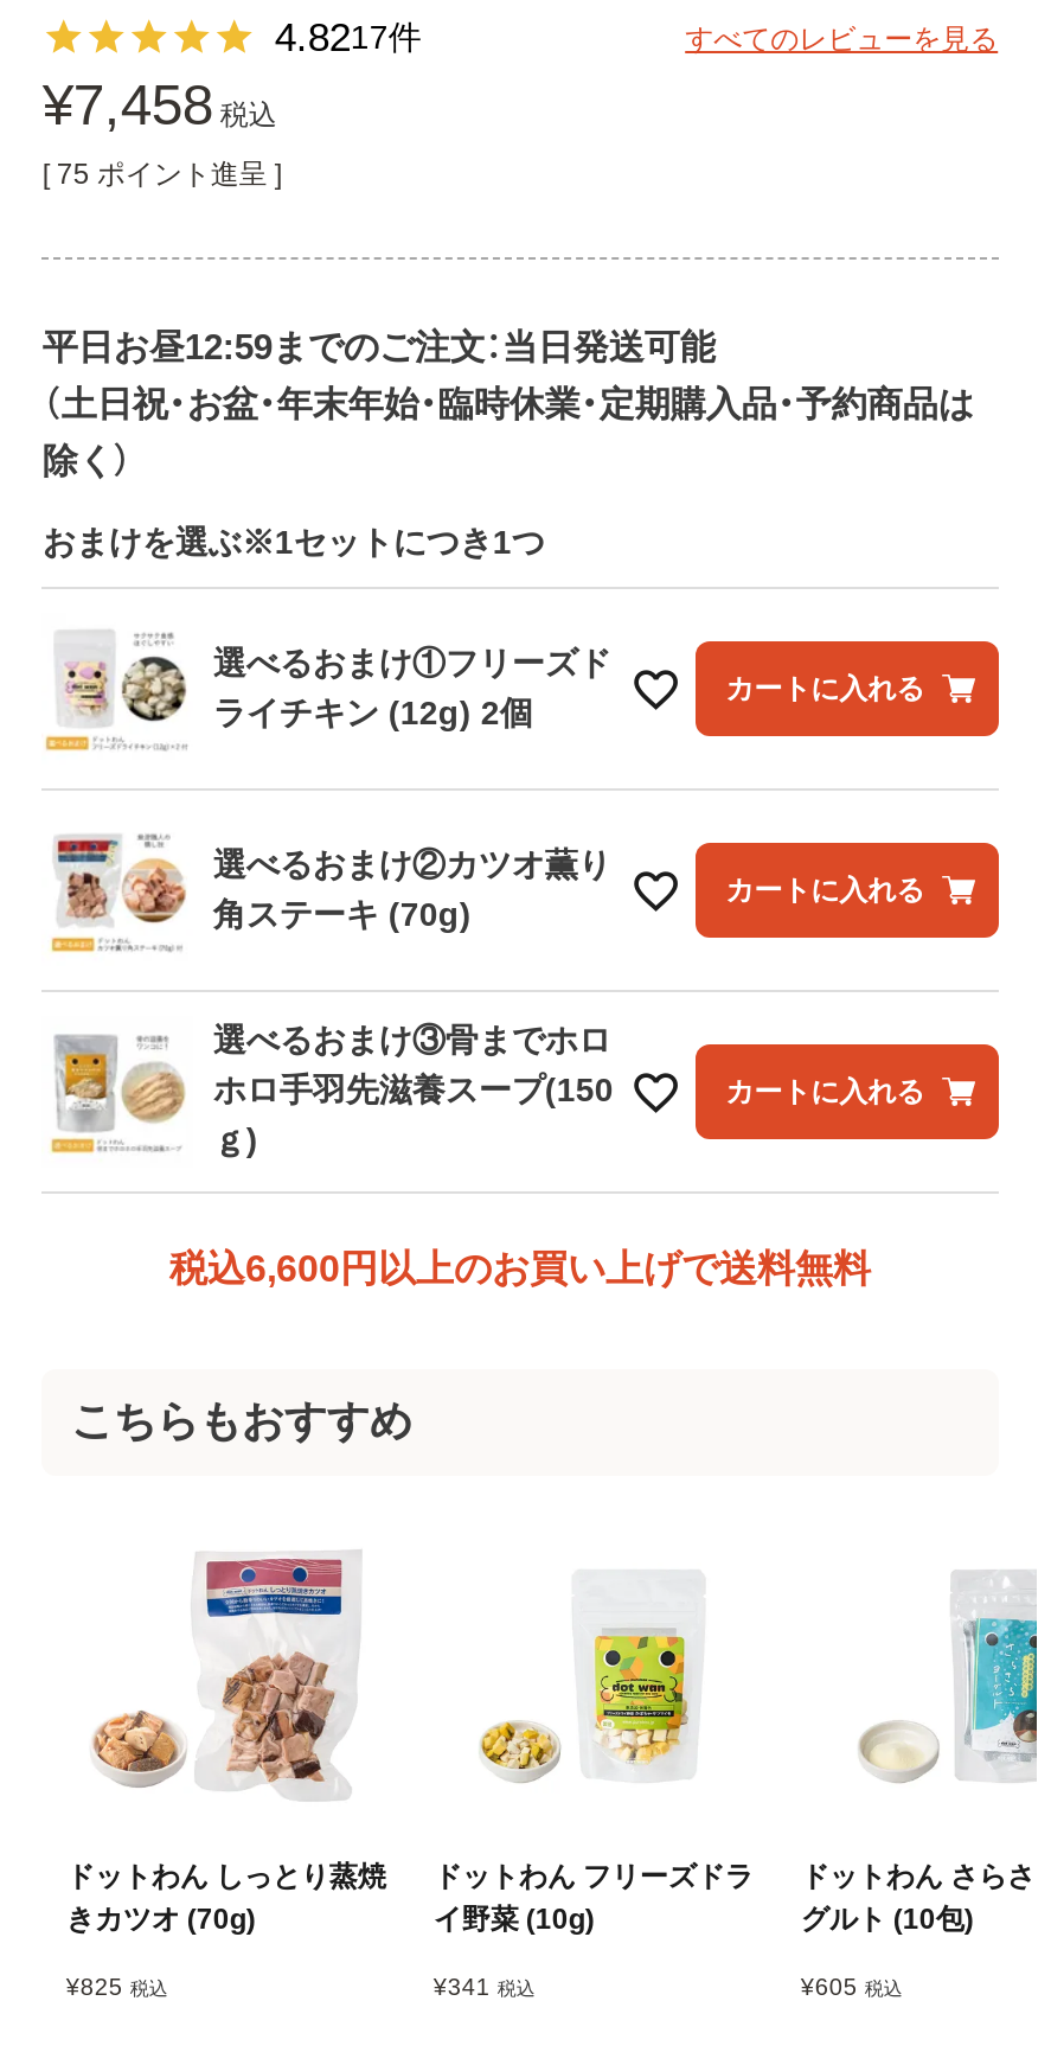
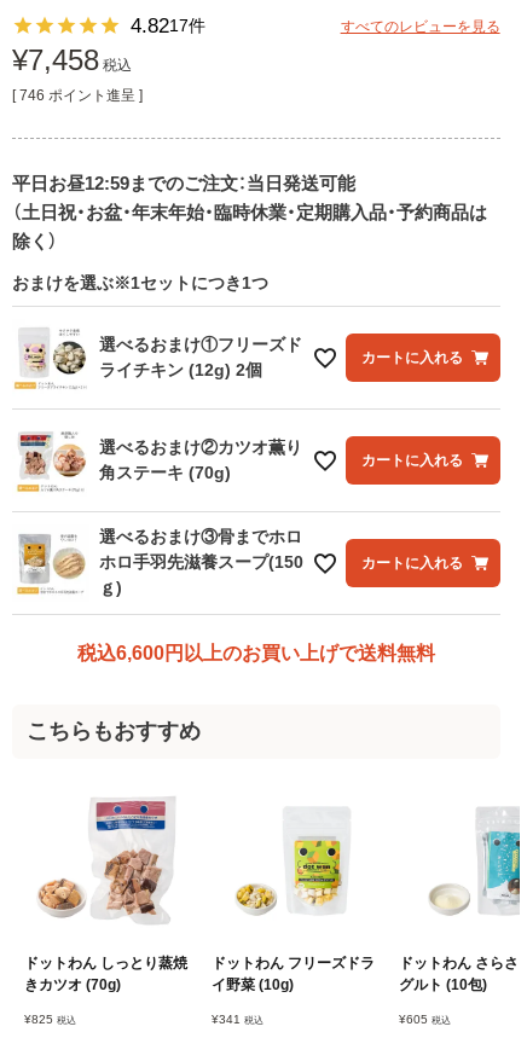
- [ 75 ポイント進呈 ]
+ [ 746 ポイント進呈 ]
